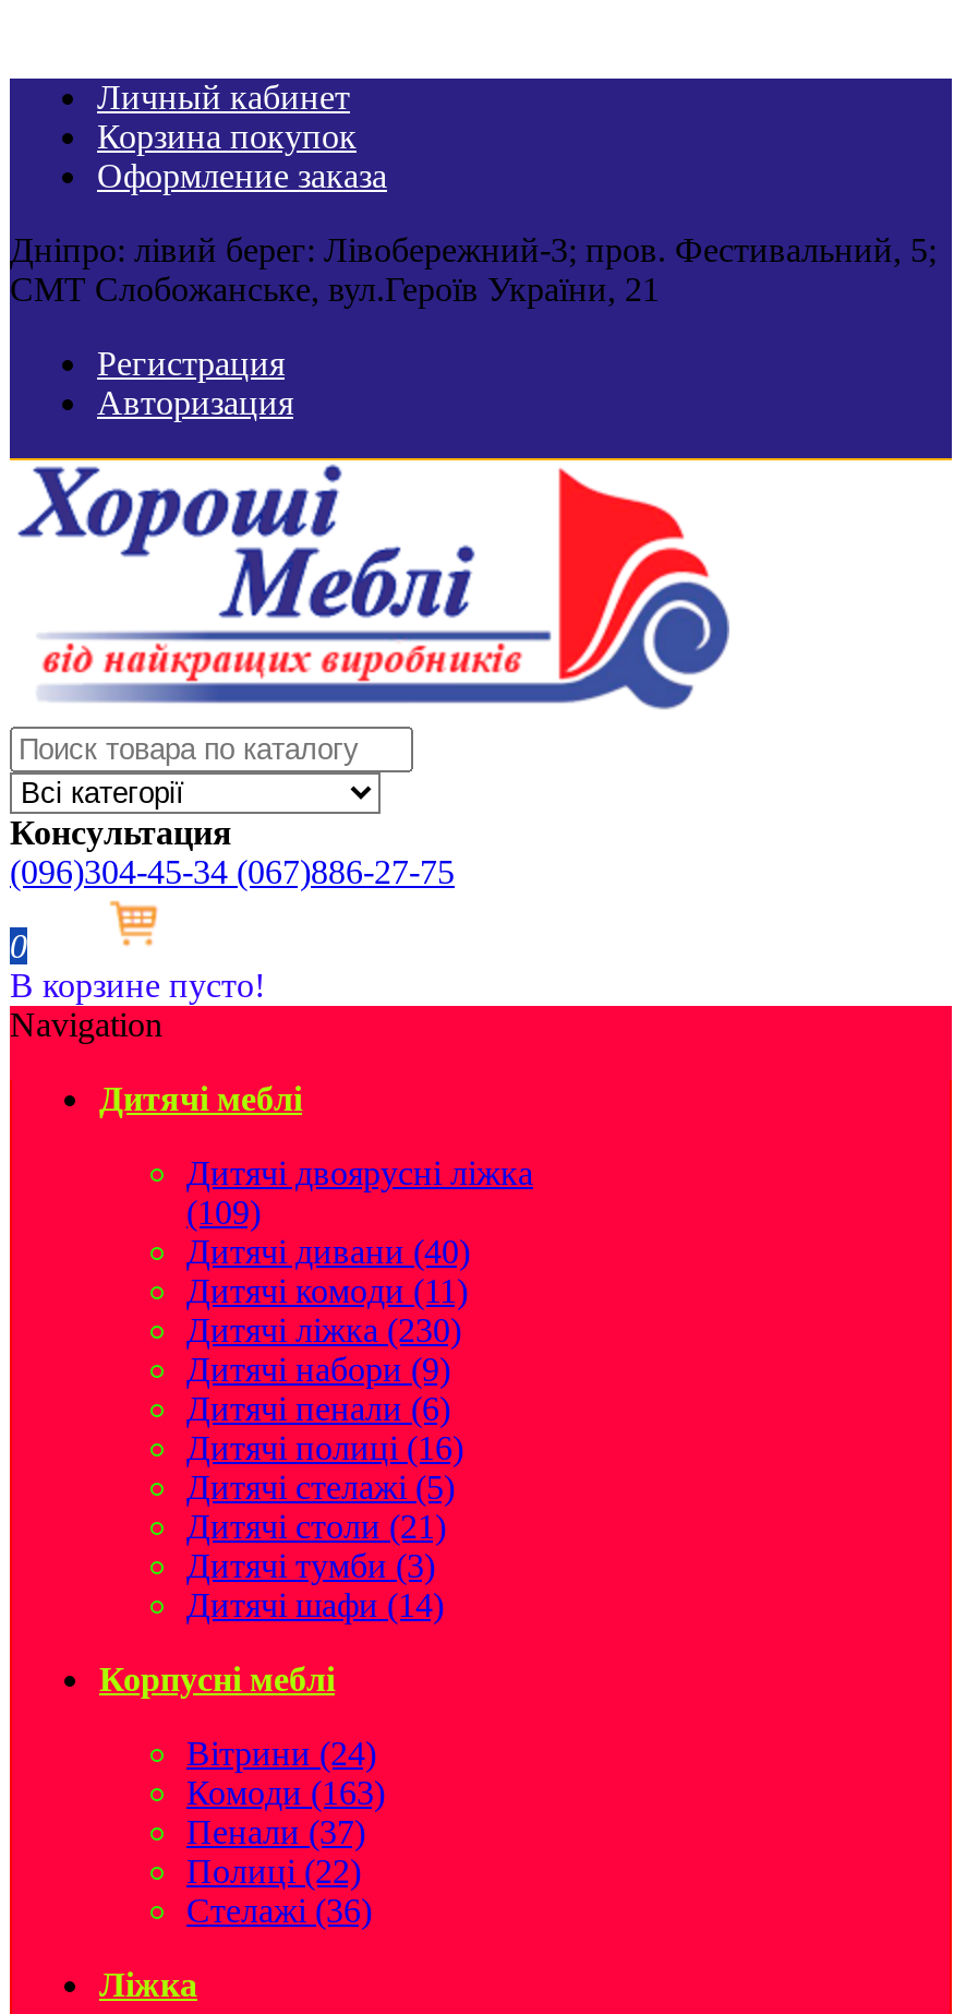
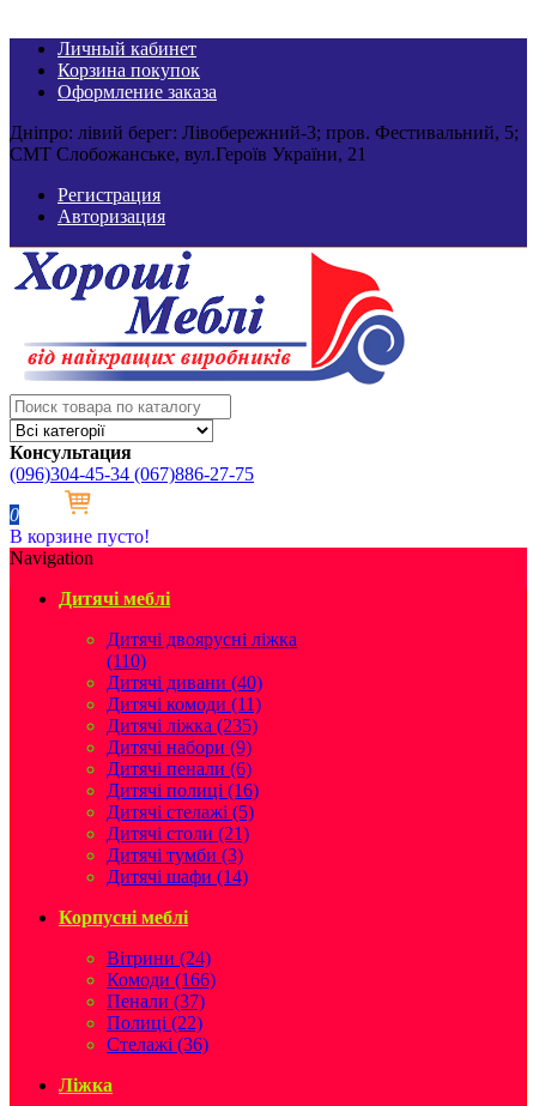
- (109)
+ (110)

- Дитячі ліжка (230)
+ Дитячі ліжка (235)

- Комоди (163)
+ Комоди (166)
